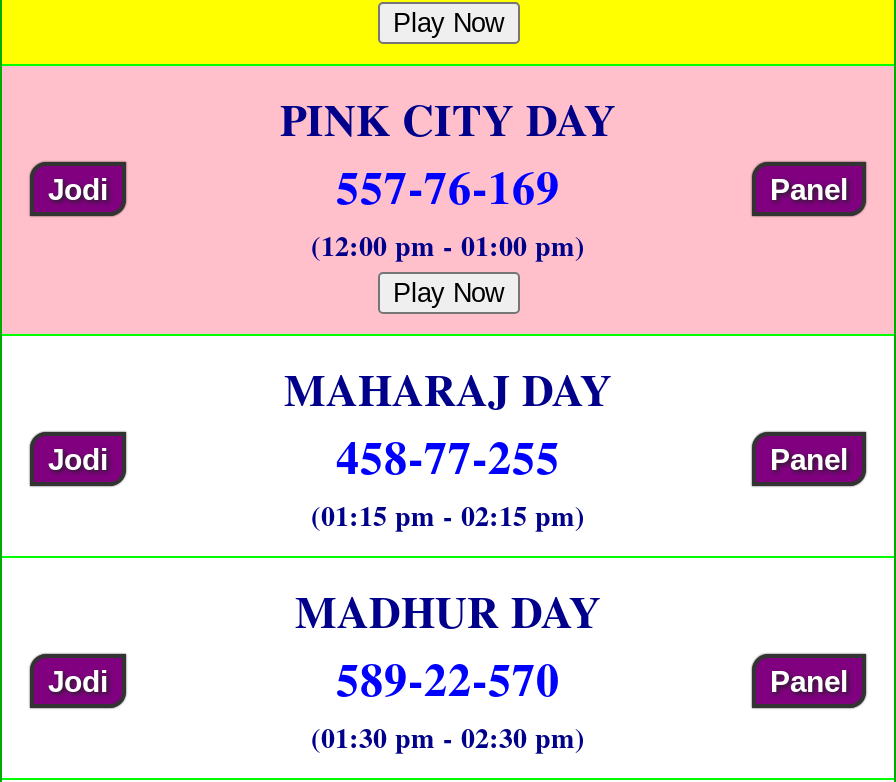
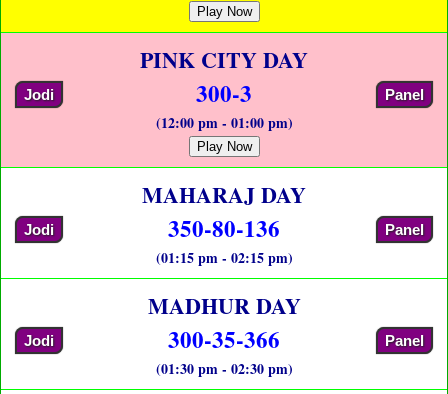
- 557-76-169
+ 300-3

- 458-77-255
+ 350-80-136

- 589-22-570
+ 300-35-366
